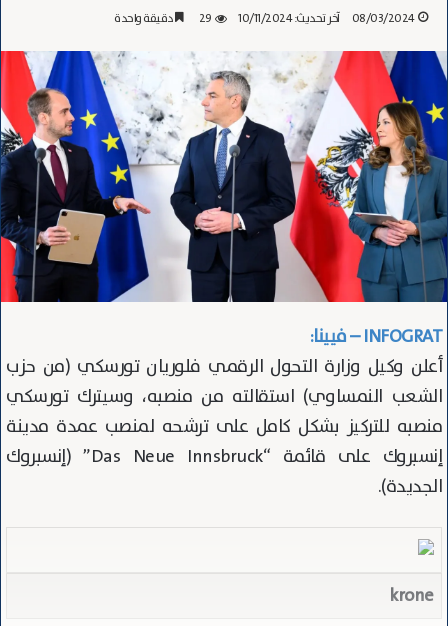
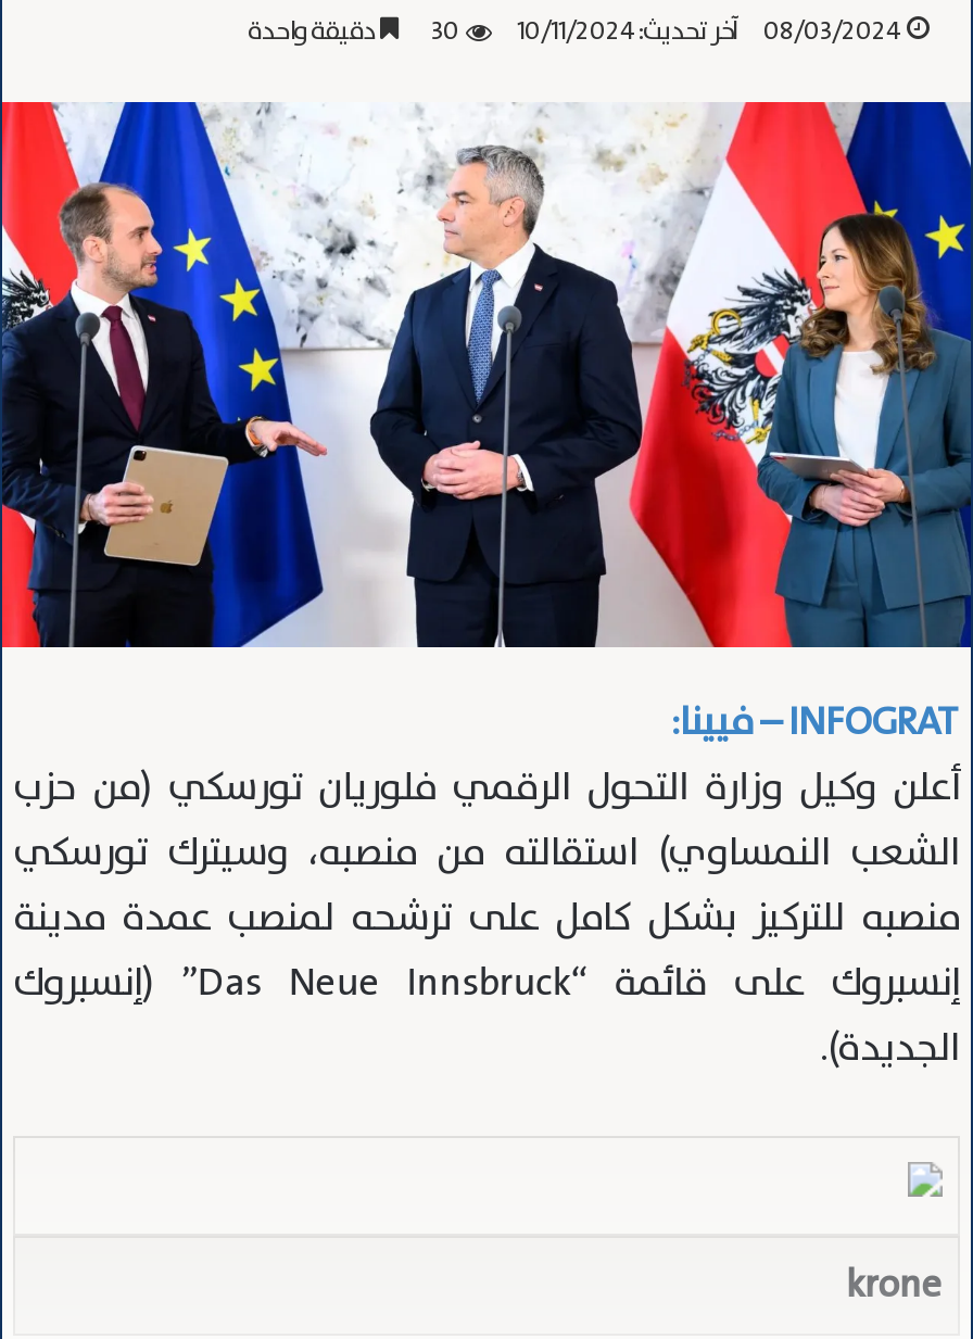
- 29 دقيقة واحدة
+ 30 دقيقة واحدة
